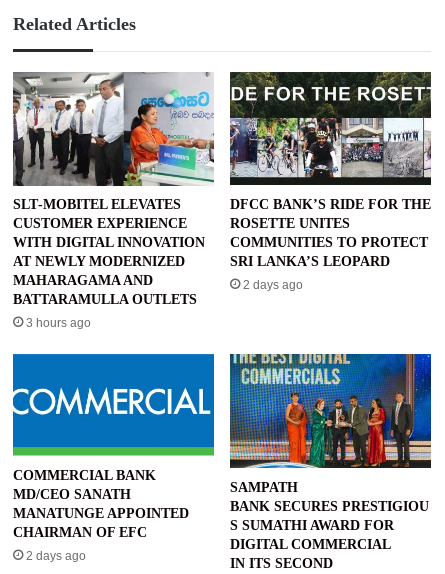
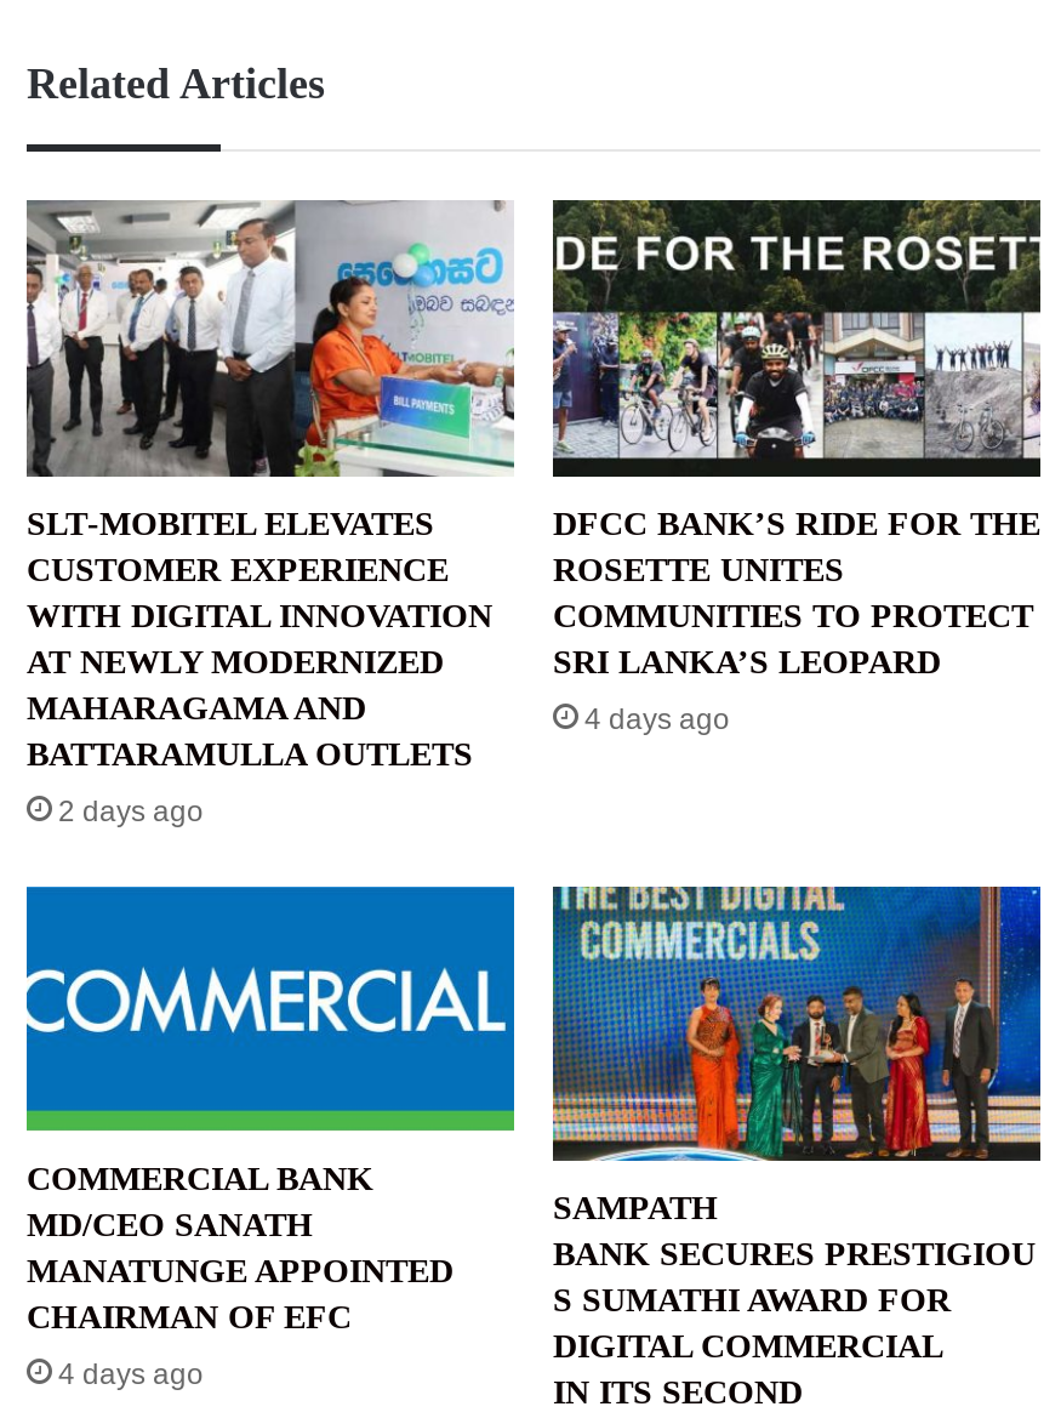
- 2 days ago
+ 4 days ago

- 3 hours ago
+ 2 days ago

- 2 days ago
+ 4 days ago
